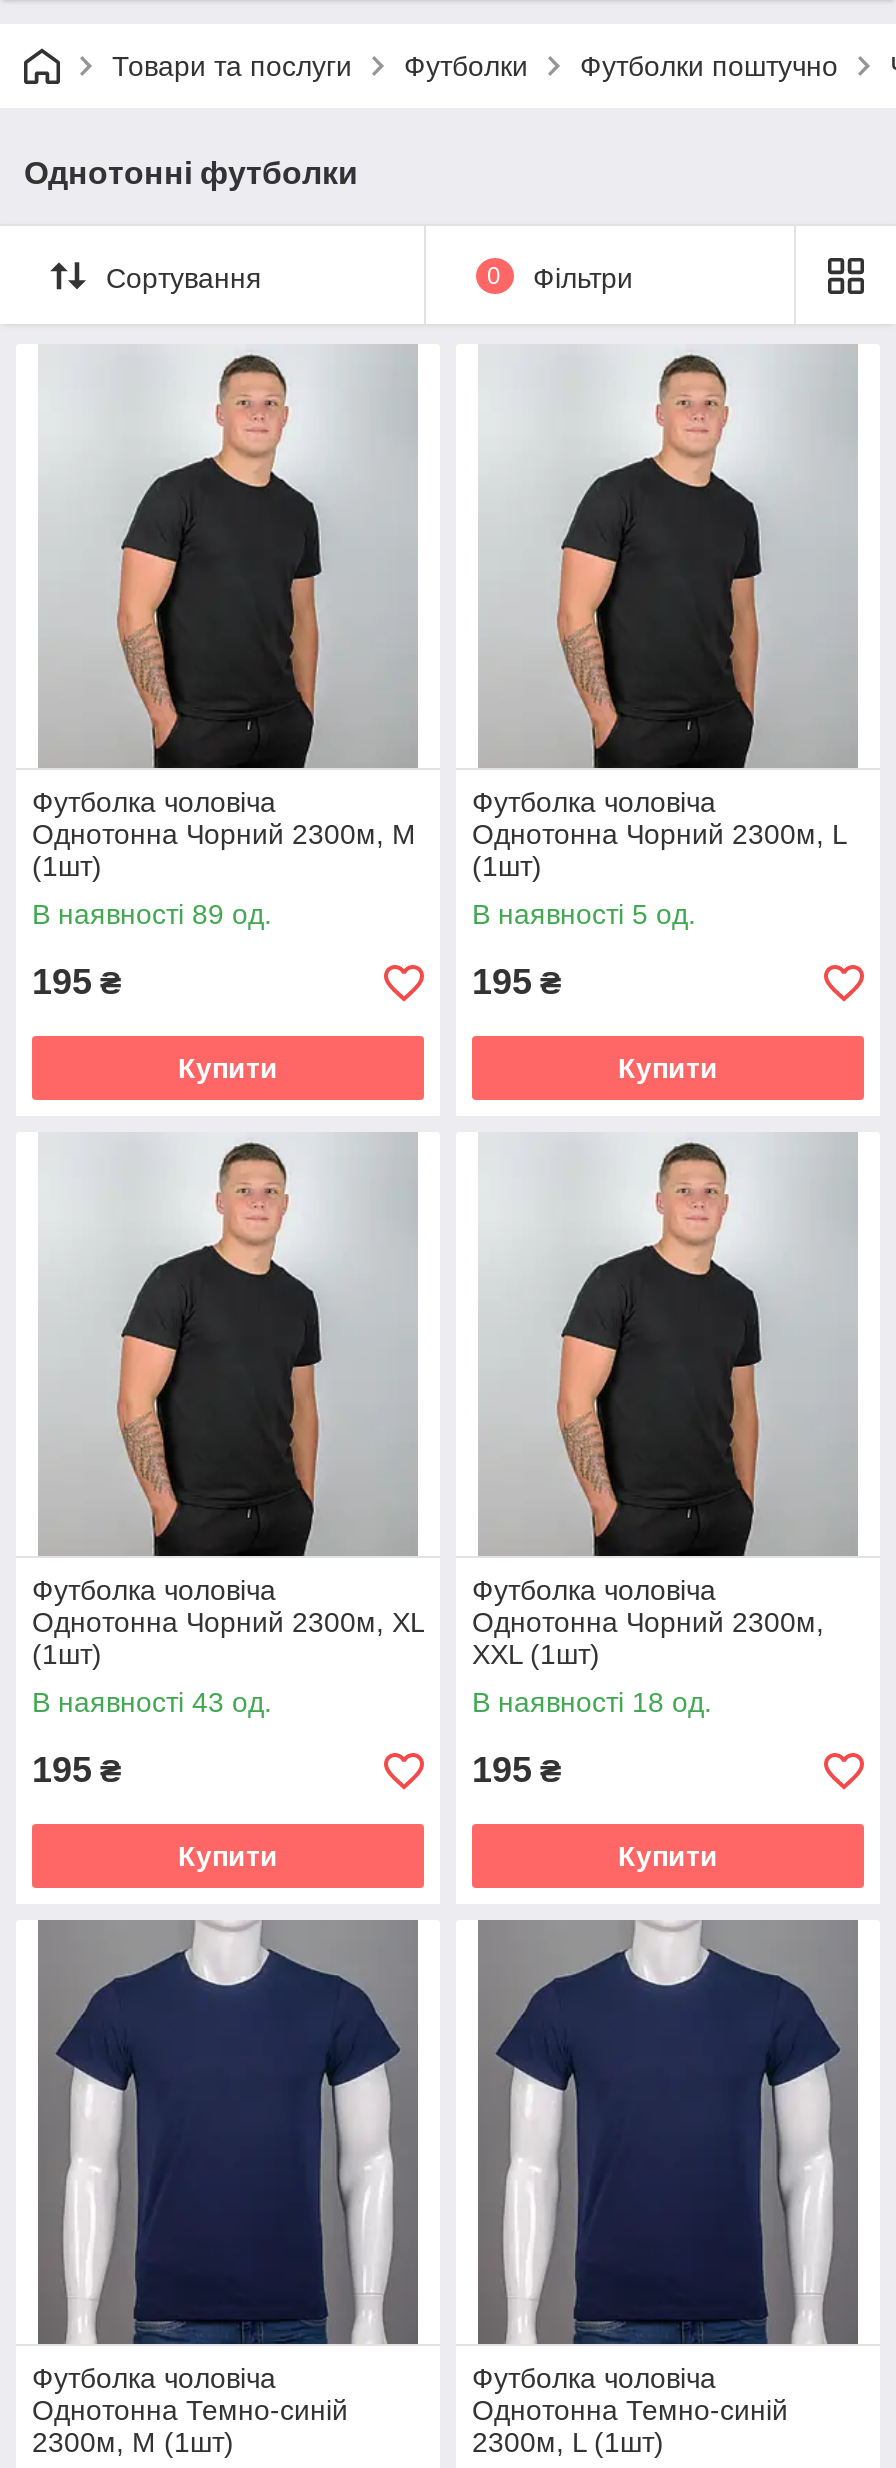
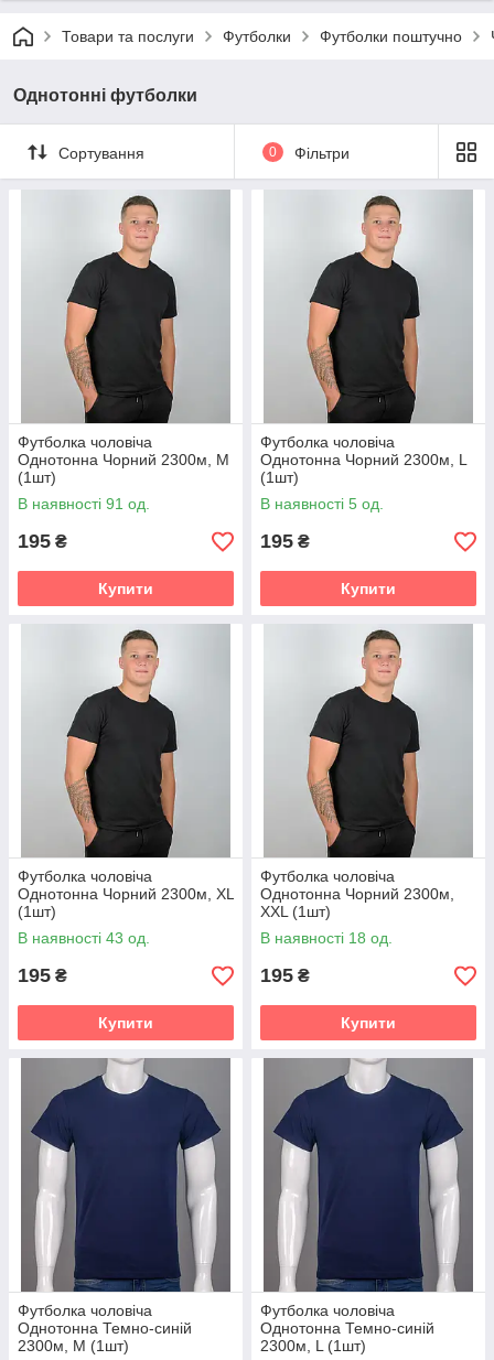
- В наявності 89 од.
+ В наявності 91 од.
